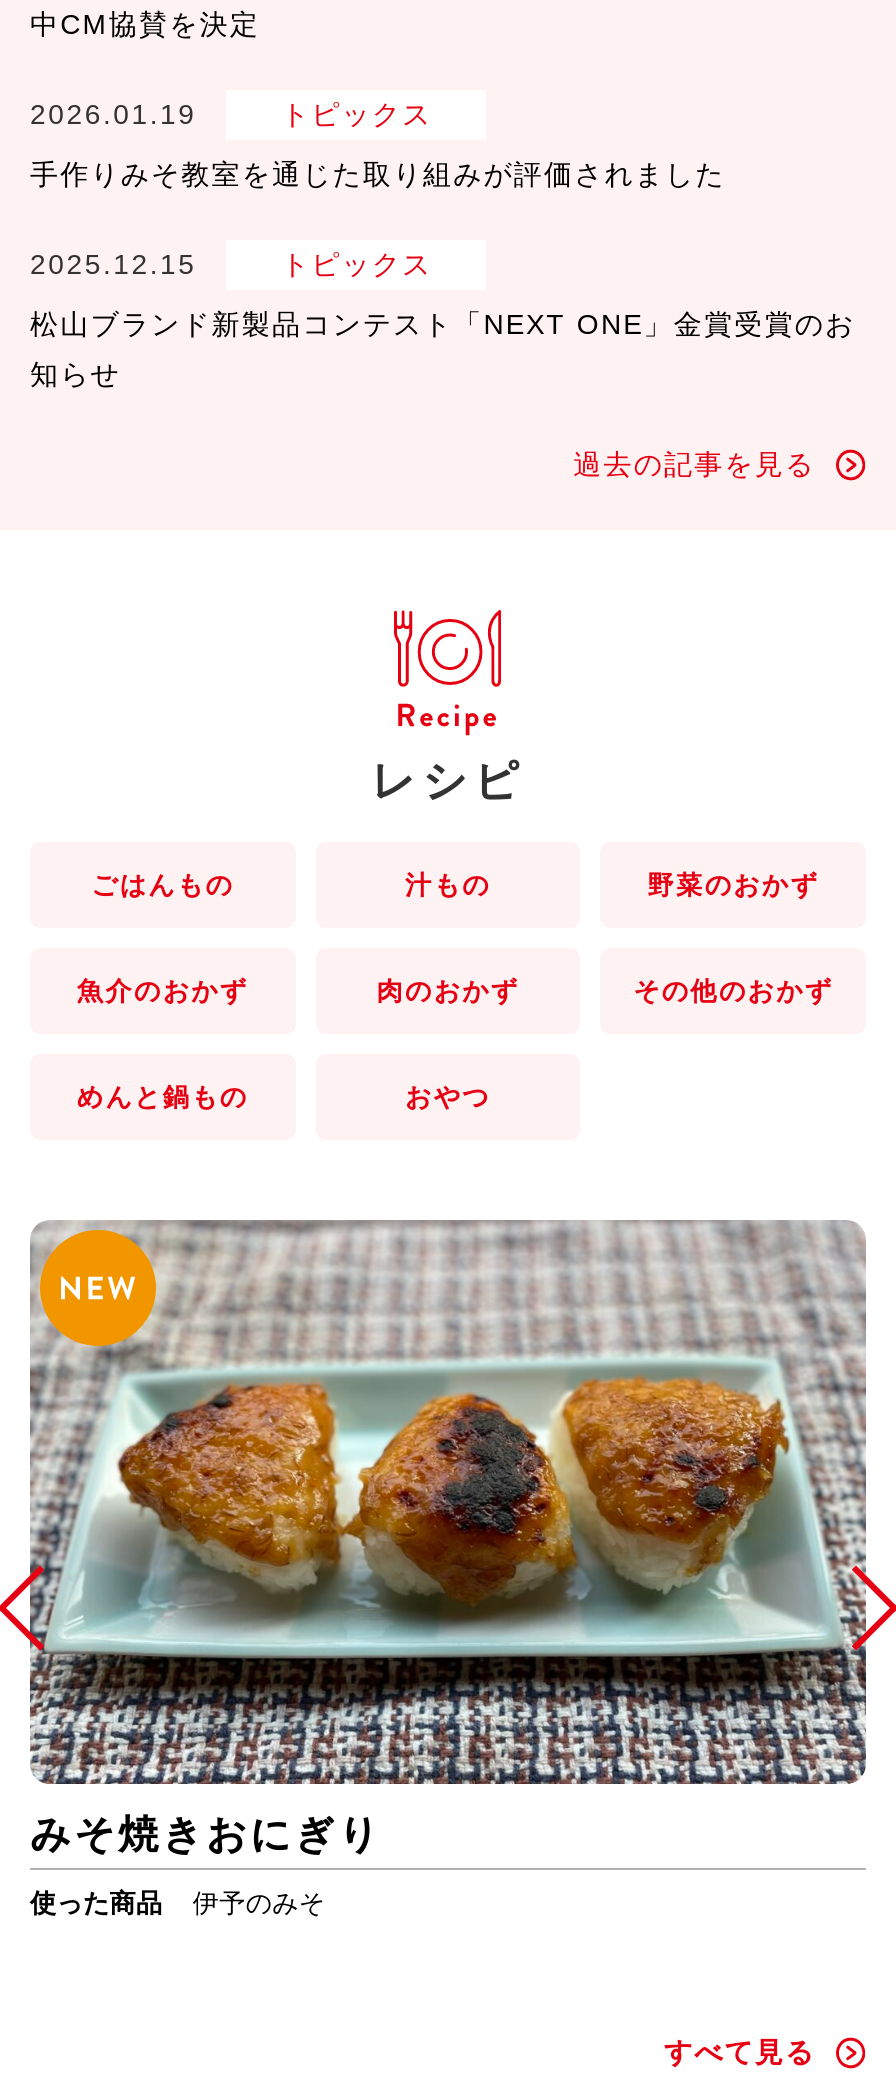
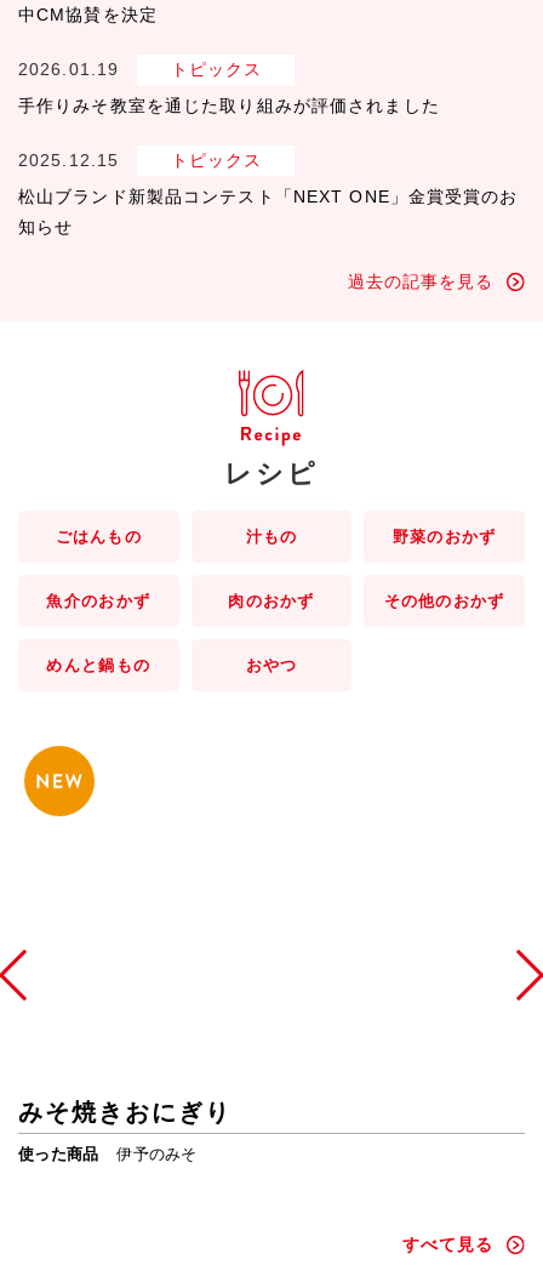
- [image]
